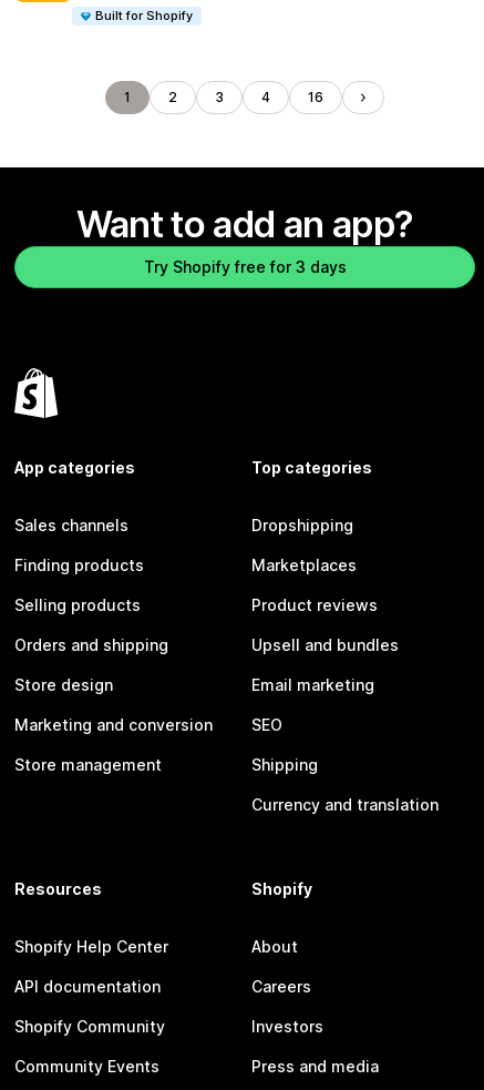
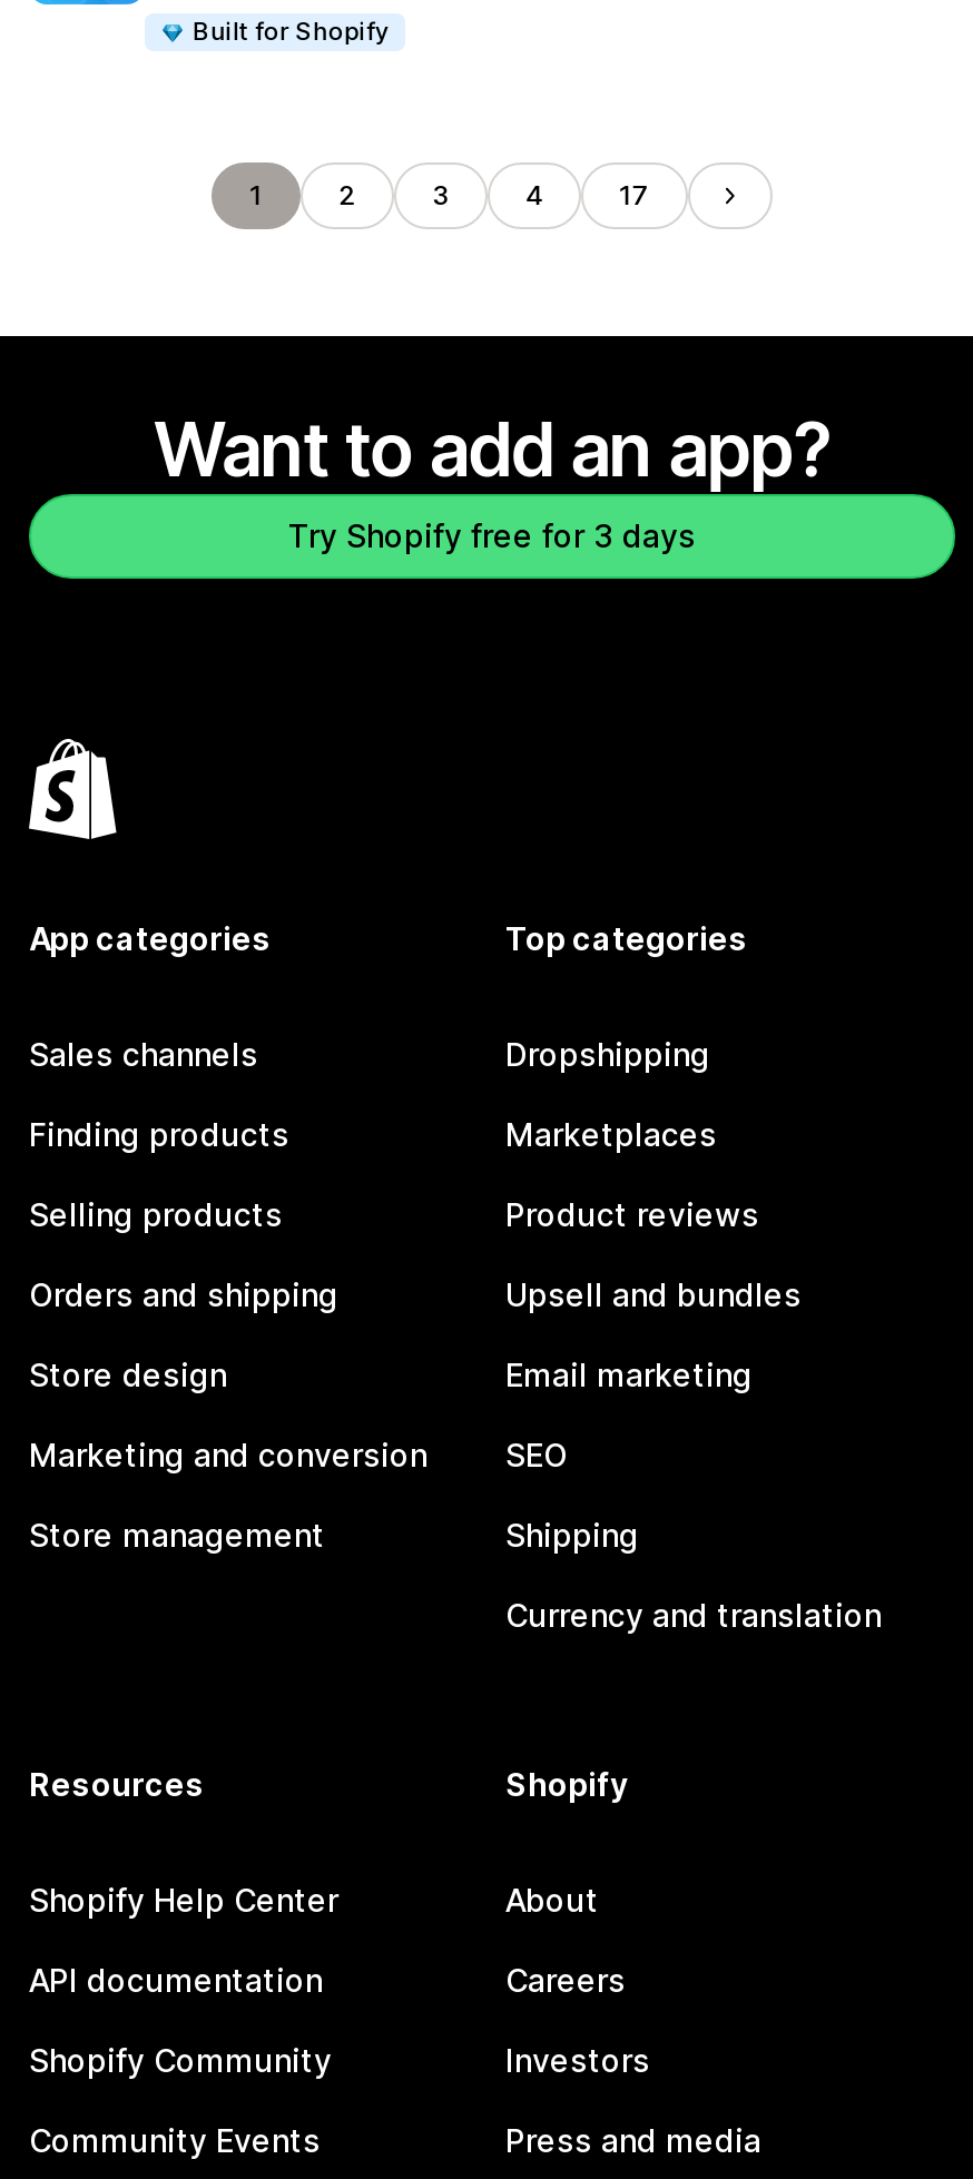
- 16
+ 17
